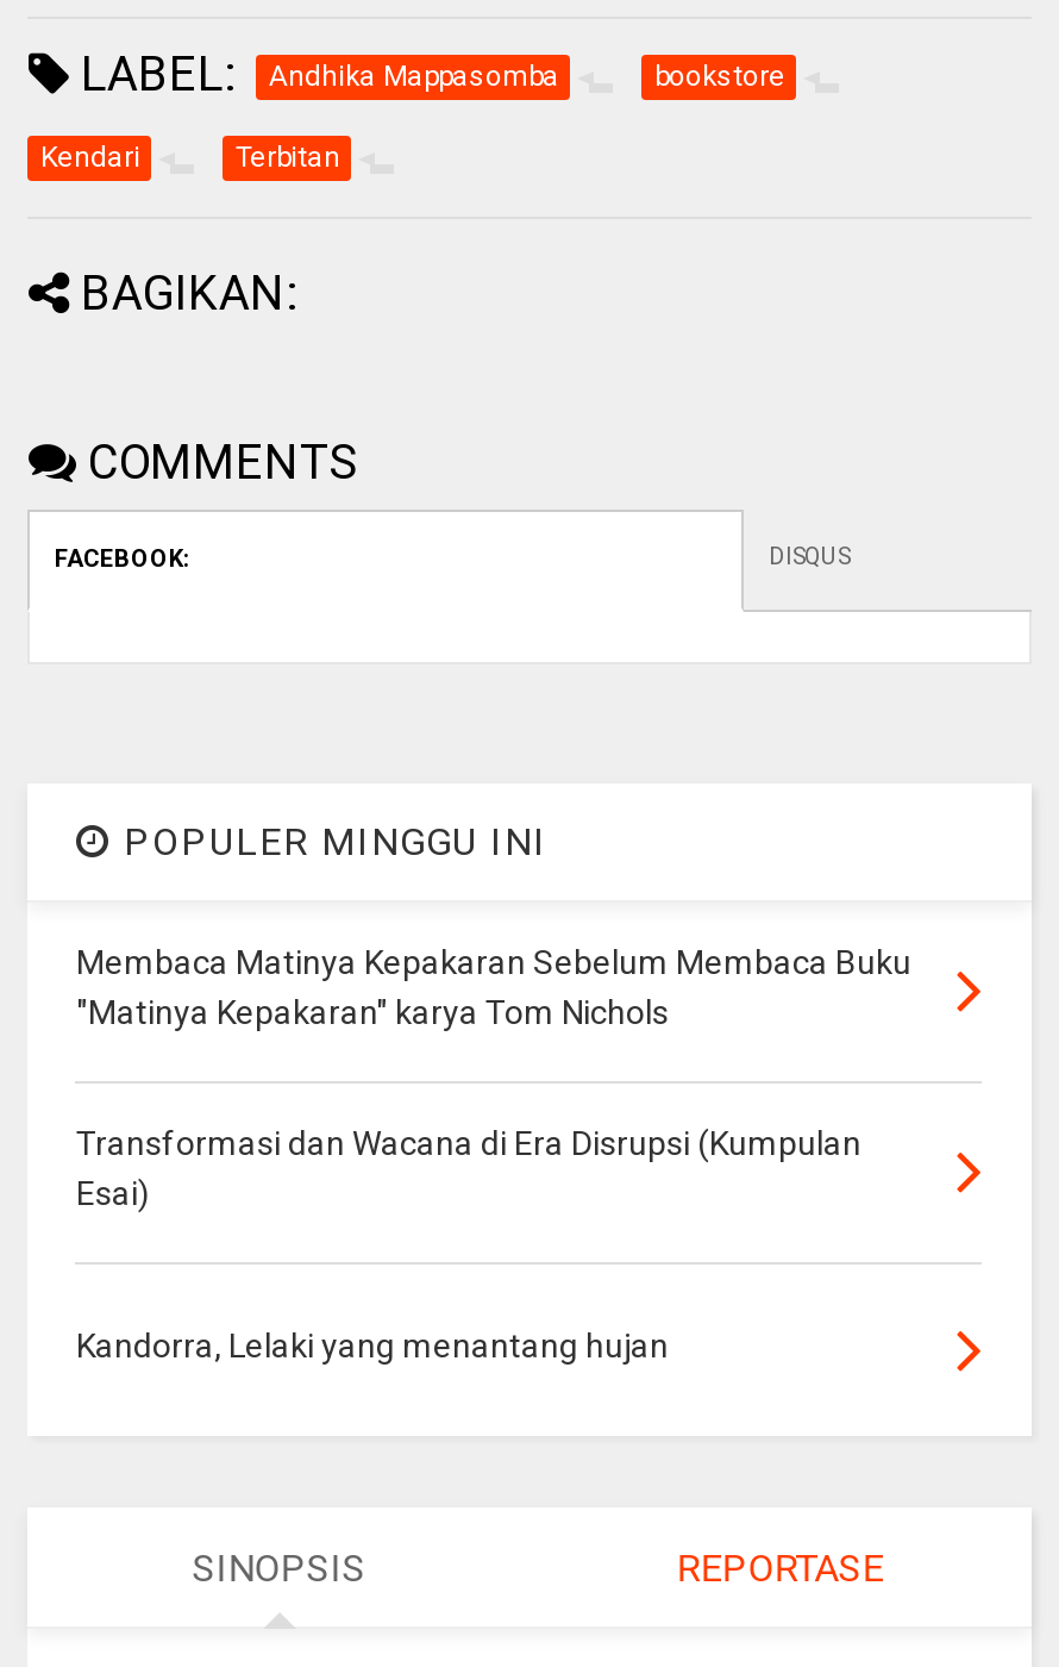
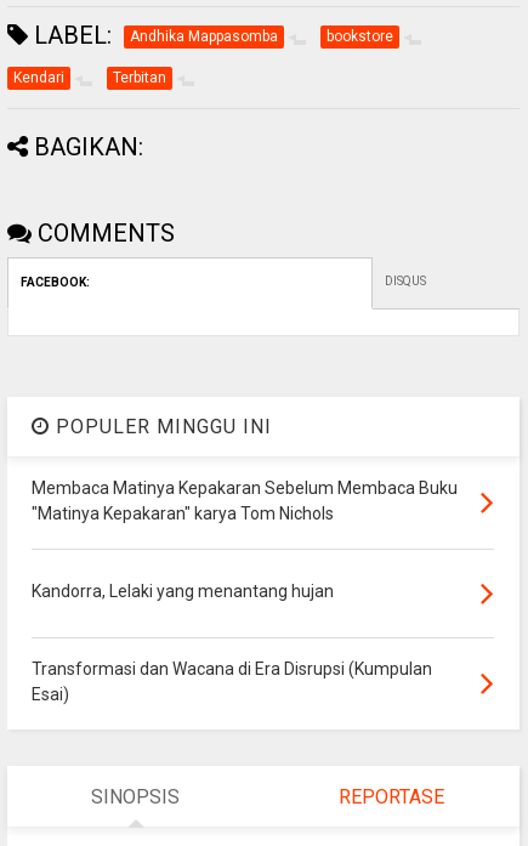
moved down: Transformasi dan Wacana di Era Disrupsi (Kumpulan | Esai)

moved up: Kandorra, Lelaki yang menantang hujan
